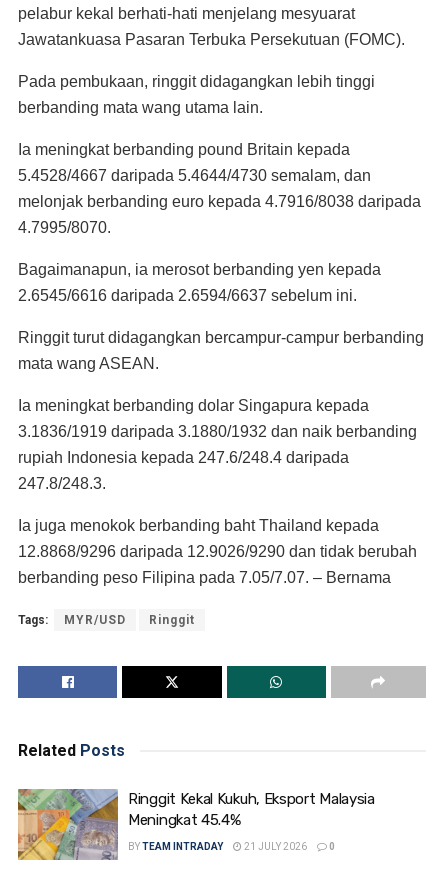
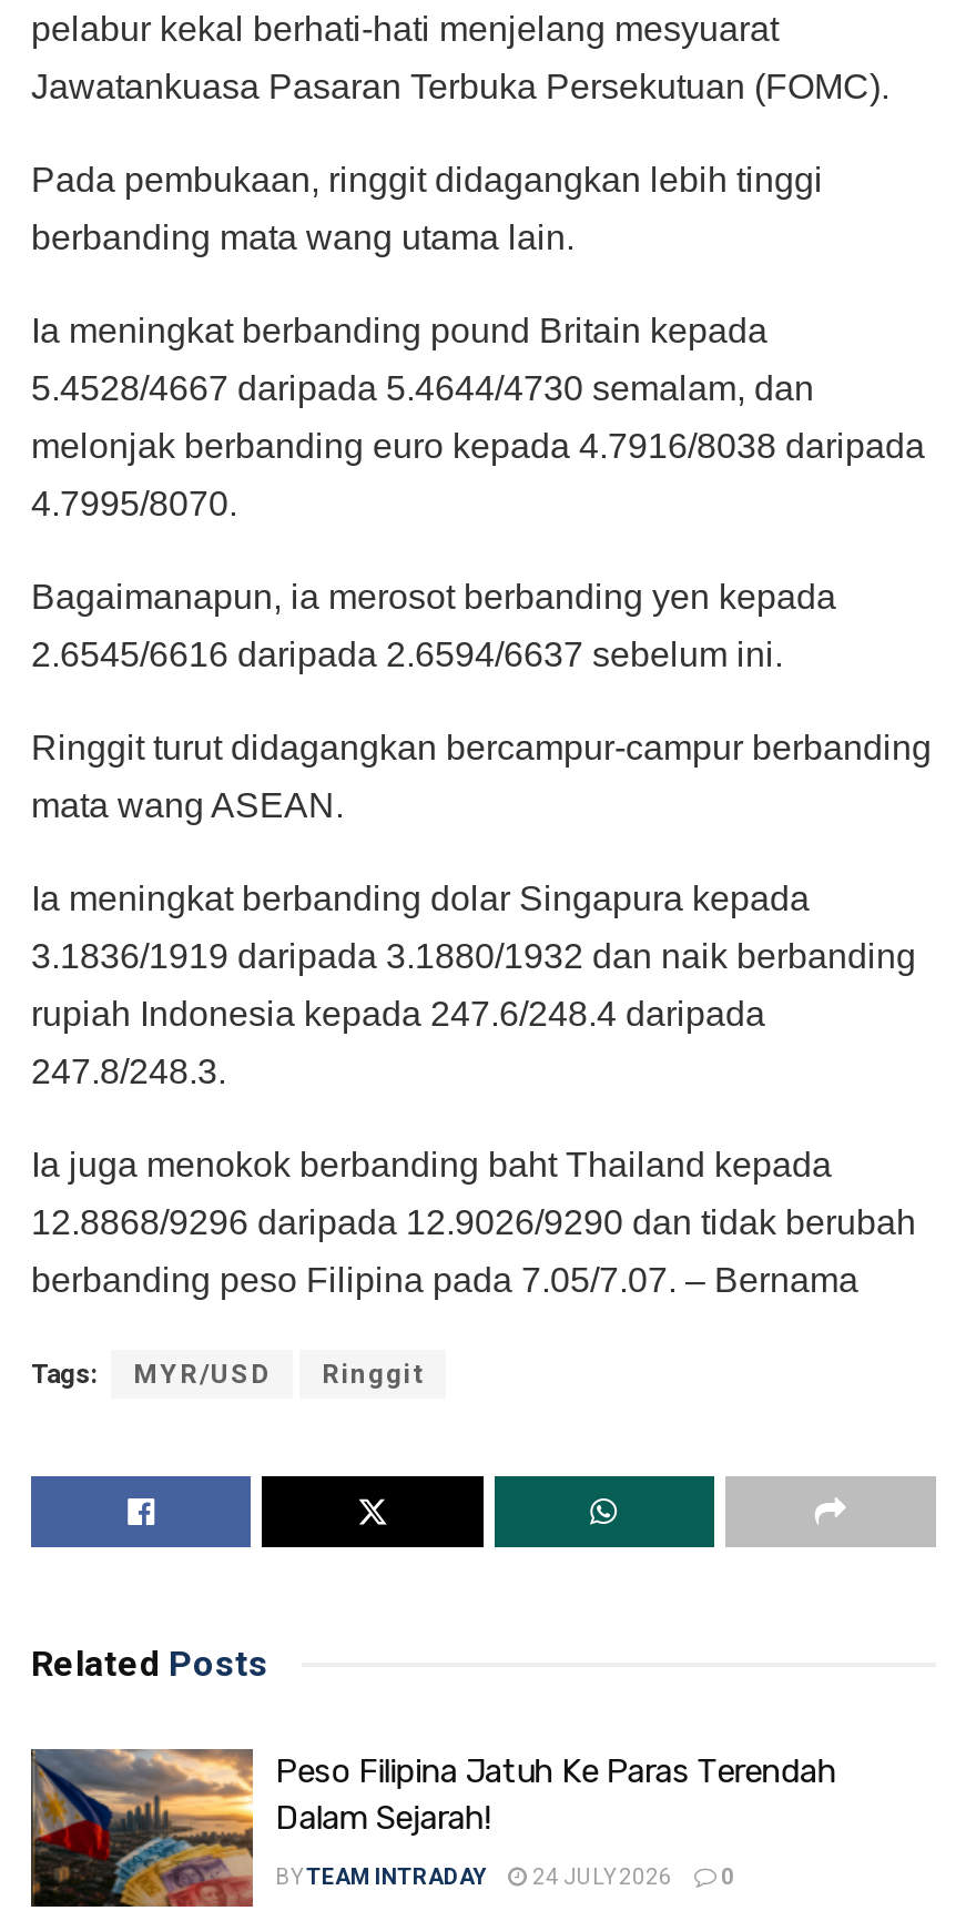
- [image]
- Ringgit Kekal Kukuh, Eksport Malaysia
- Meningkat 45.4%
+ [image]
+ Peso Filipina Jatuh Ke Paras Terendah
+ Dalam Sejarah!

- BY TEAM INTRADAY 21 JULY 2026 0
+ BY TEAM INTRADAY 24 JULY 2026 0
